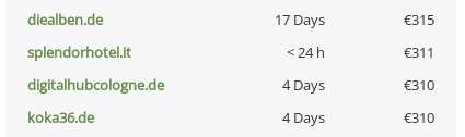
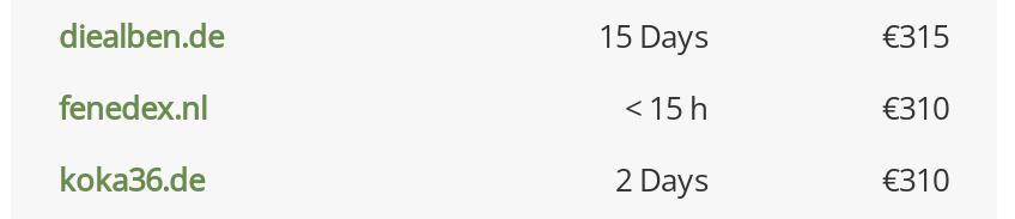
- 17 Days
+ 15 Days

- splendorhotel.it
- < 24 h
- €311
- digitalhubcologne.de
- 4 Days
+ fenedex.nl
+ < 15 h

- 4 Days
+ 2 Days
